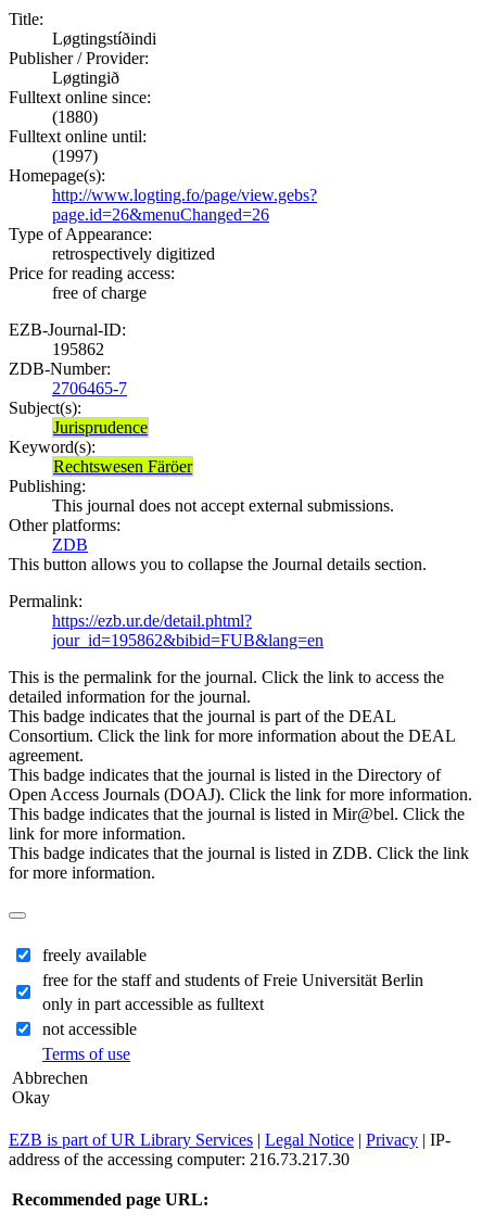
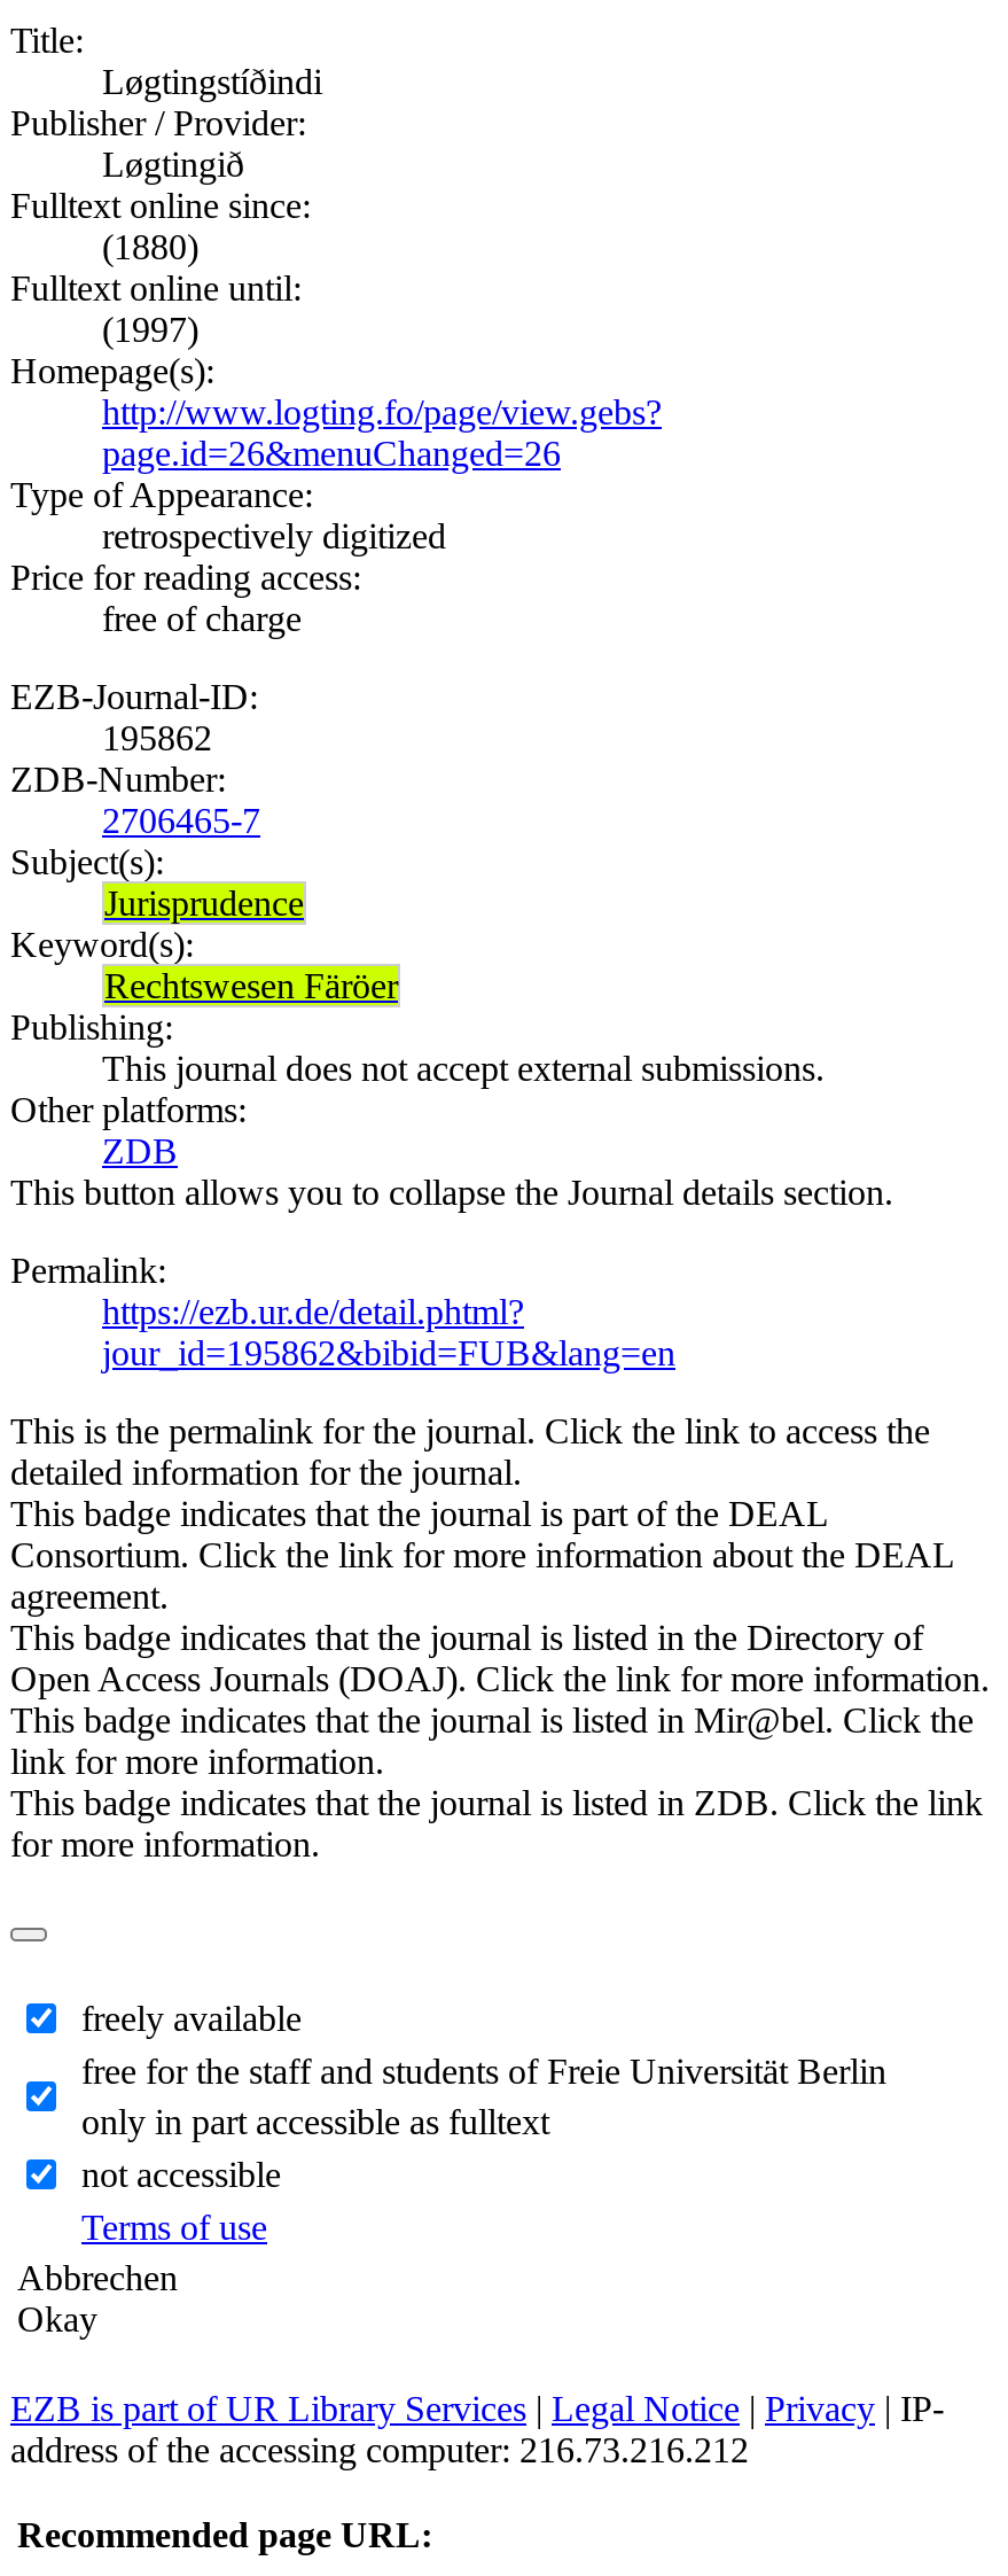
- address of the accessing computer: 216.73.217.30
+ address of the accessing computer: 216.73.216.212
